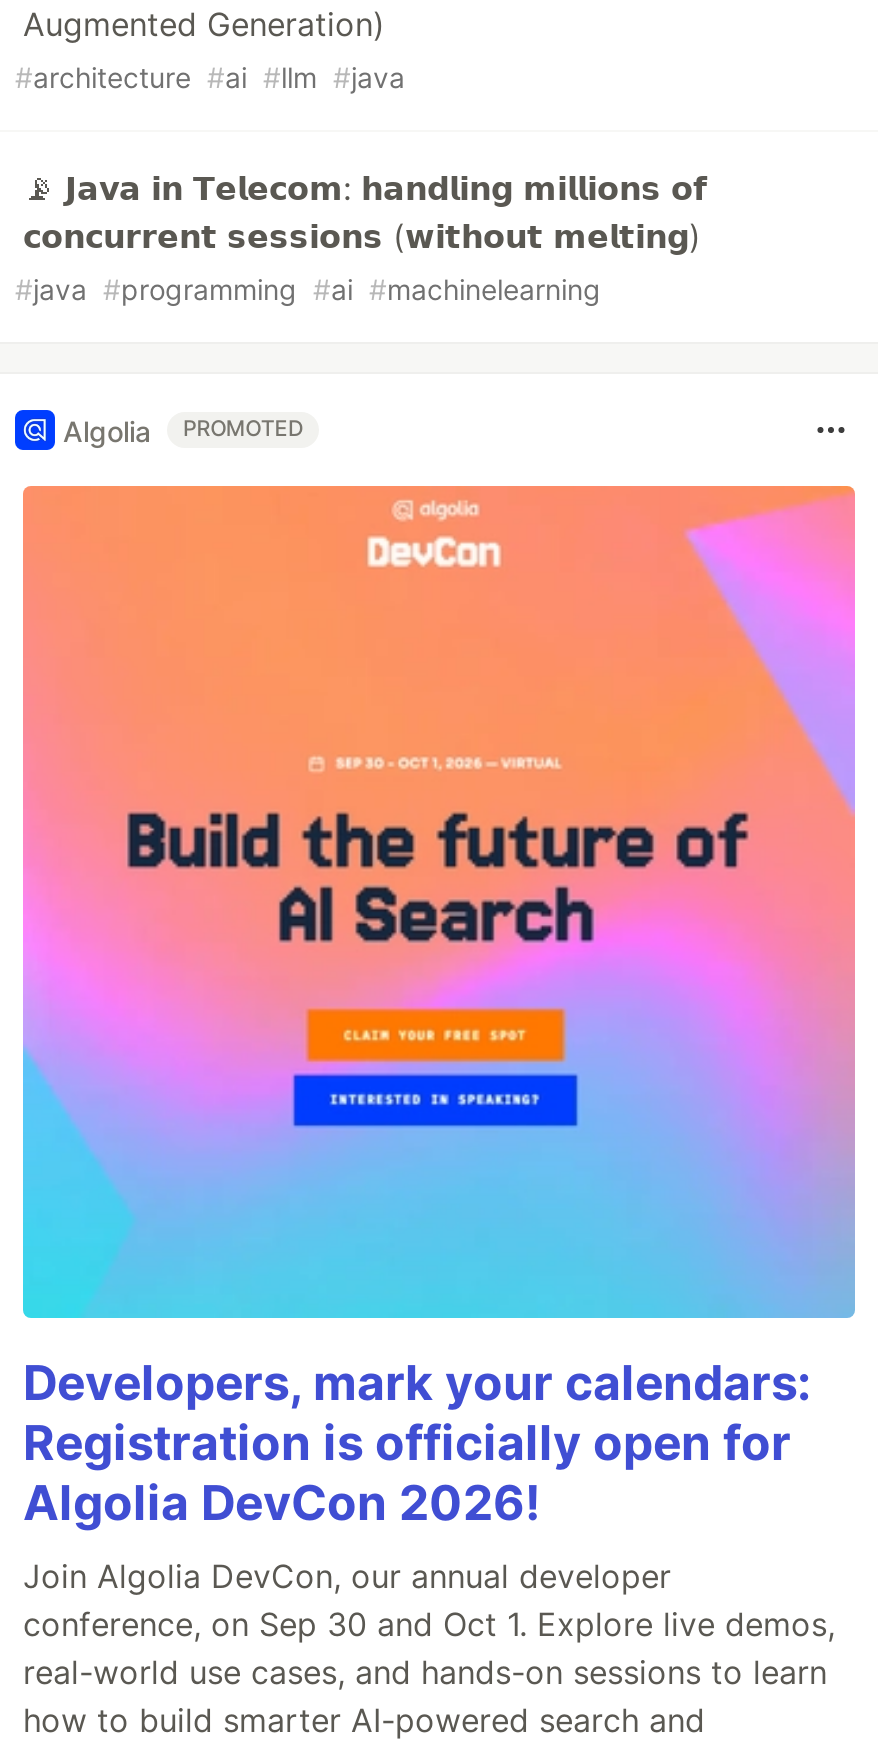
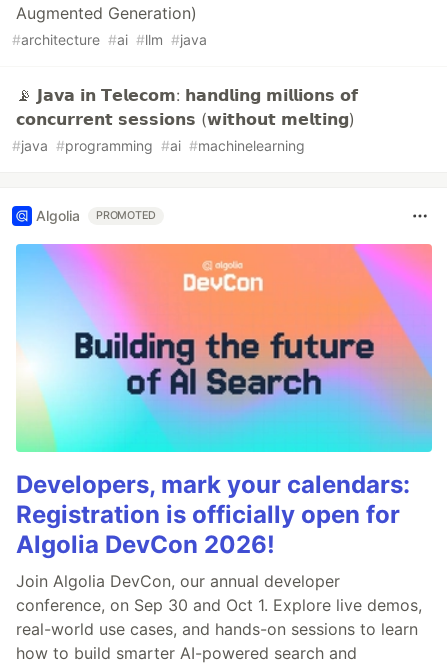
- [image]
+ [image]
